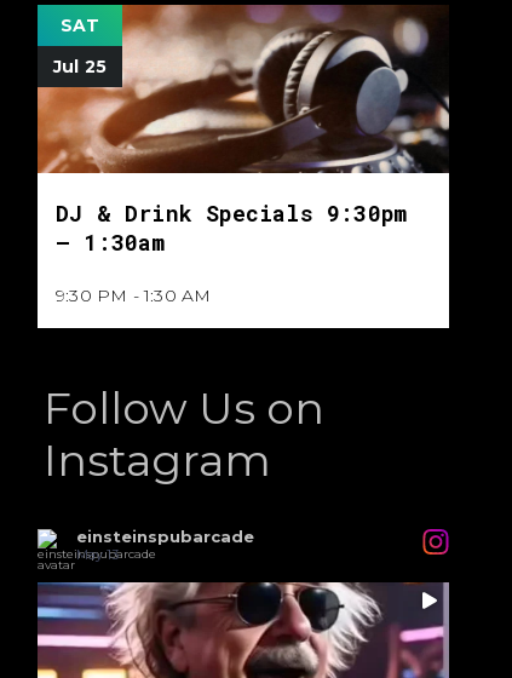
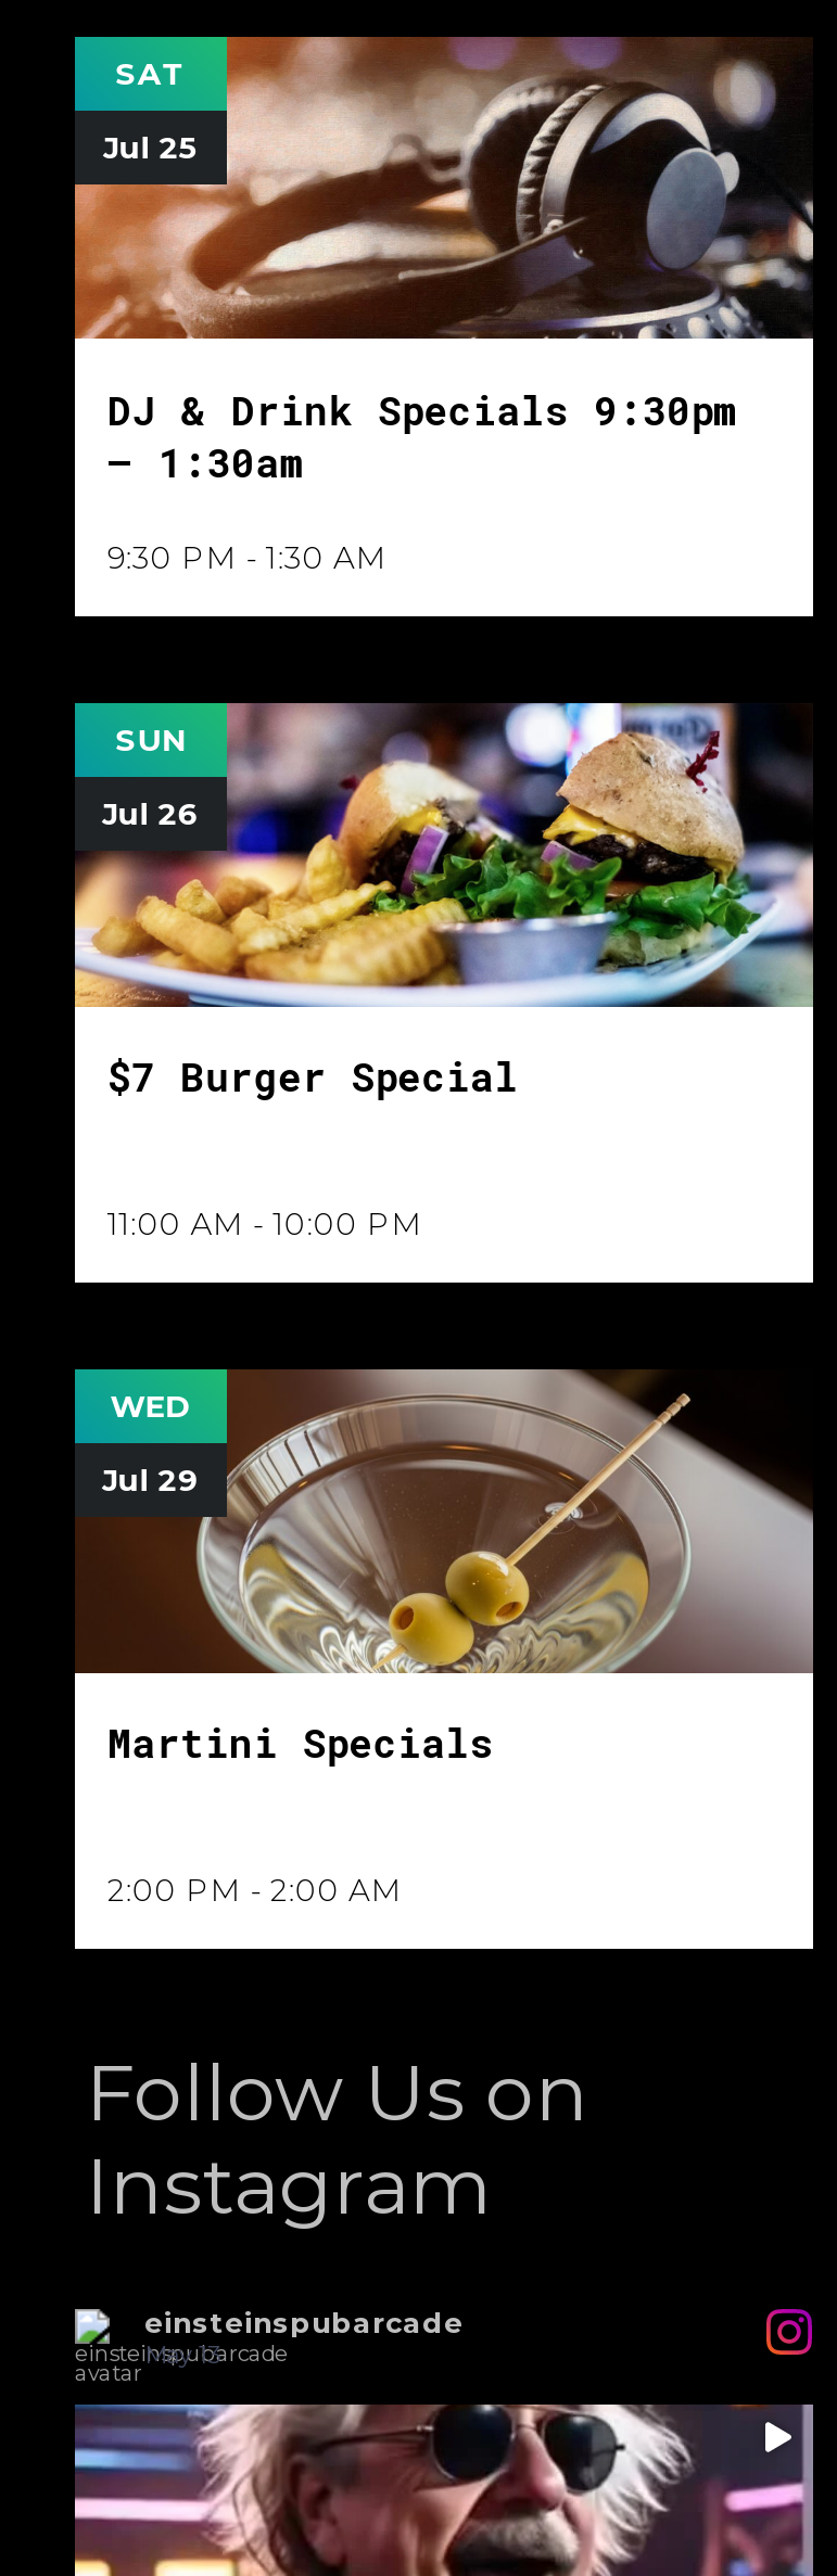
+ [image]
+ SUN
+ Jul 26

+ [image]
+ WED
+ Jul 29

+ $7 Burger Special
+ 11:00 AM - 10:00 PM

+ Martini Specials
+ 2:00 PM - 2:00 AM
